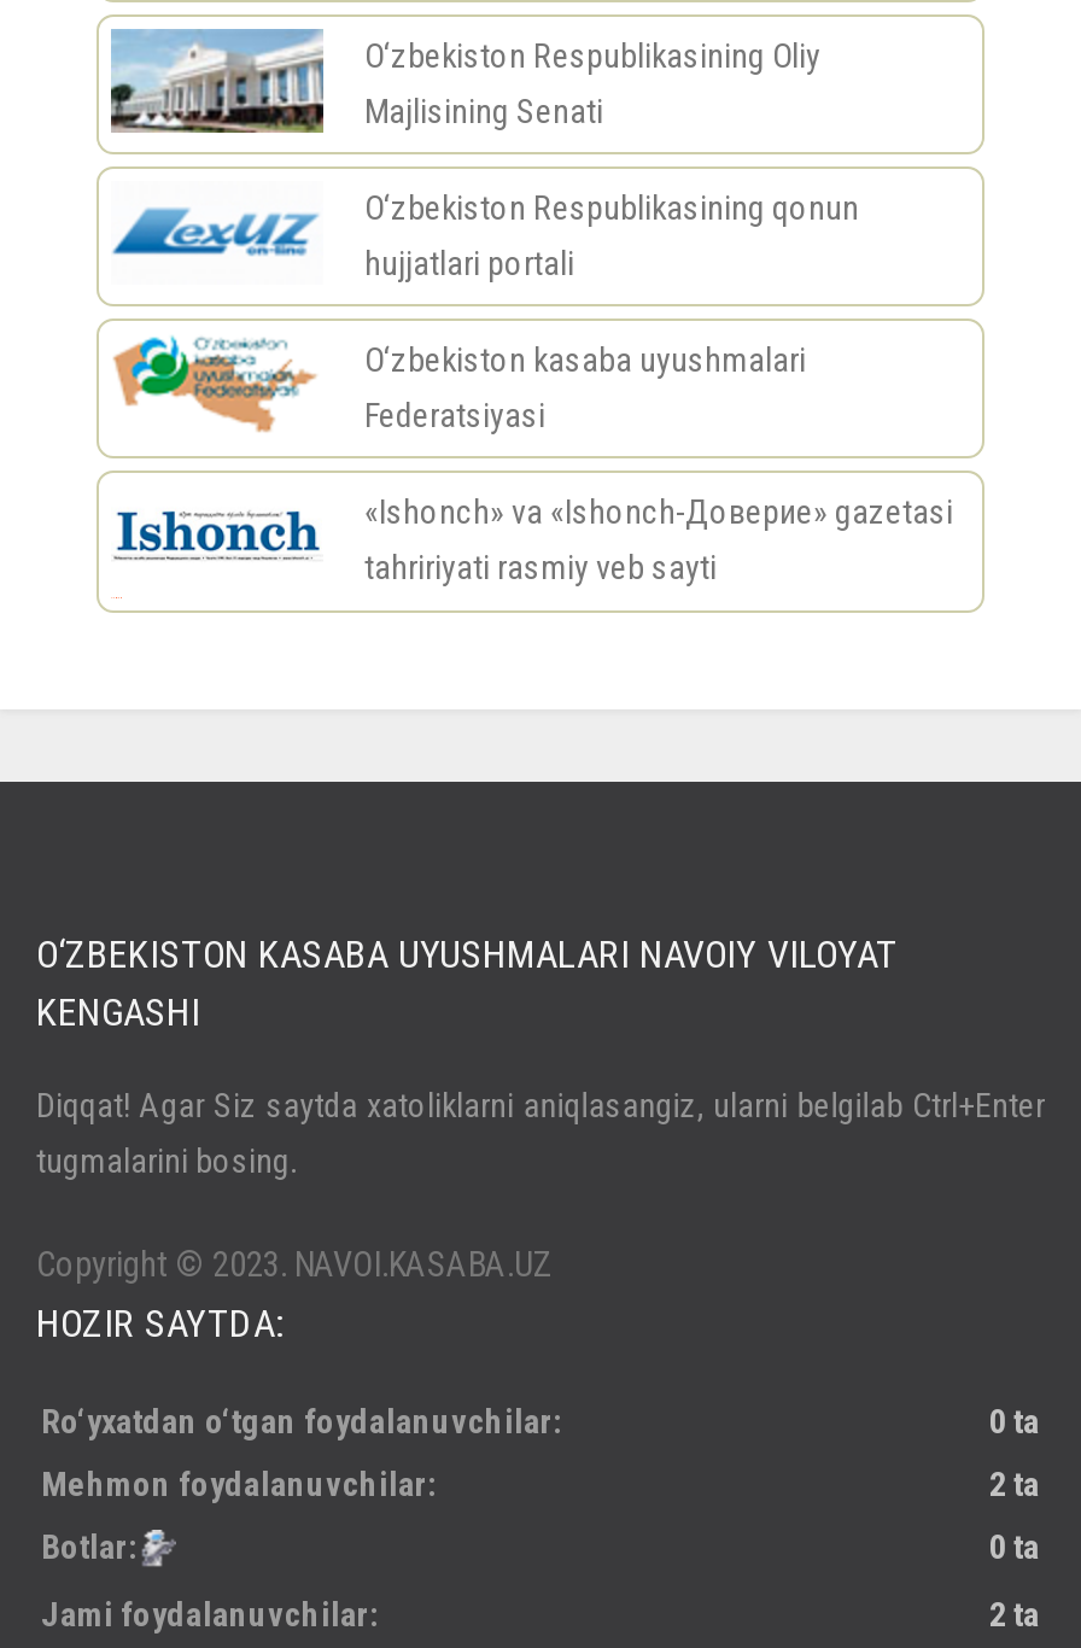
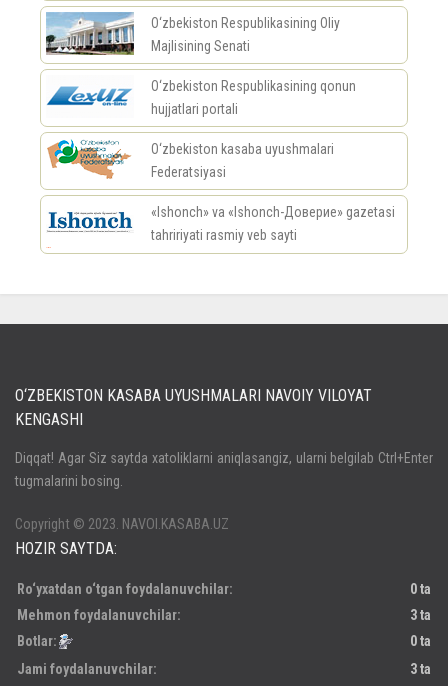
- 2 ta
+ 3 ta

- 2 ta
+ 3 ta
